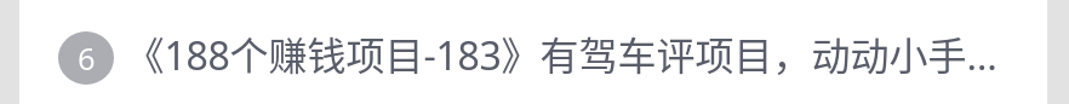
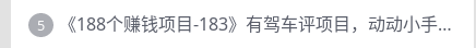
- 6
+ 5
